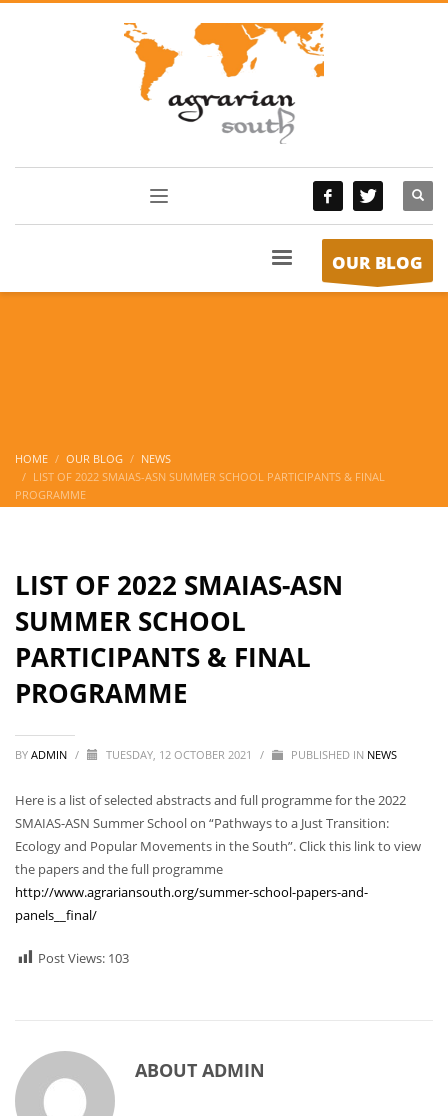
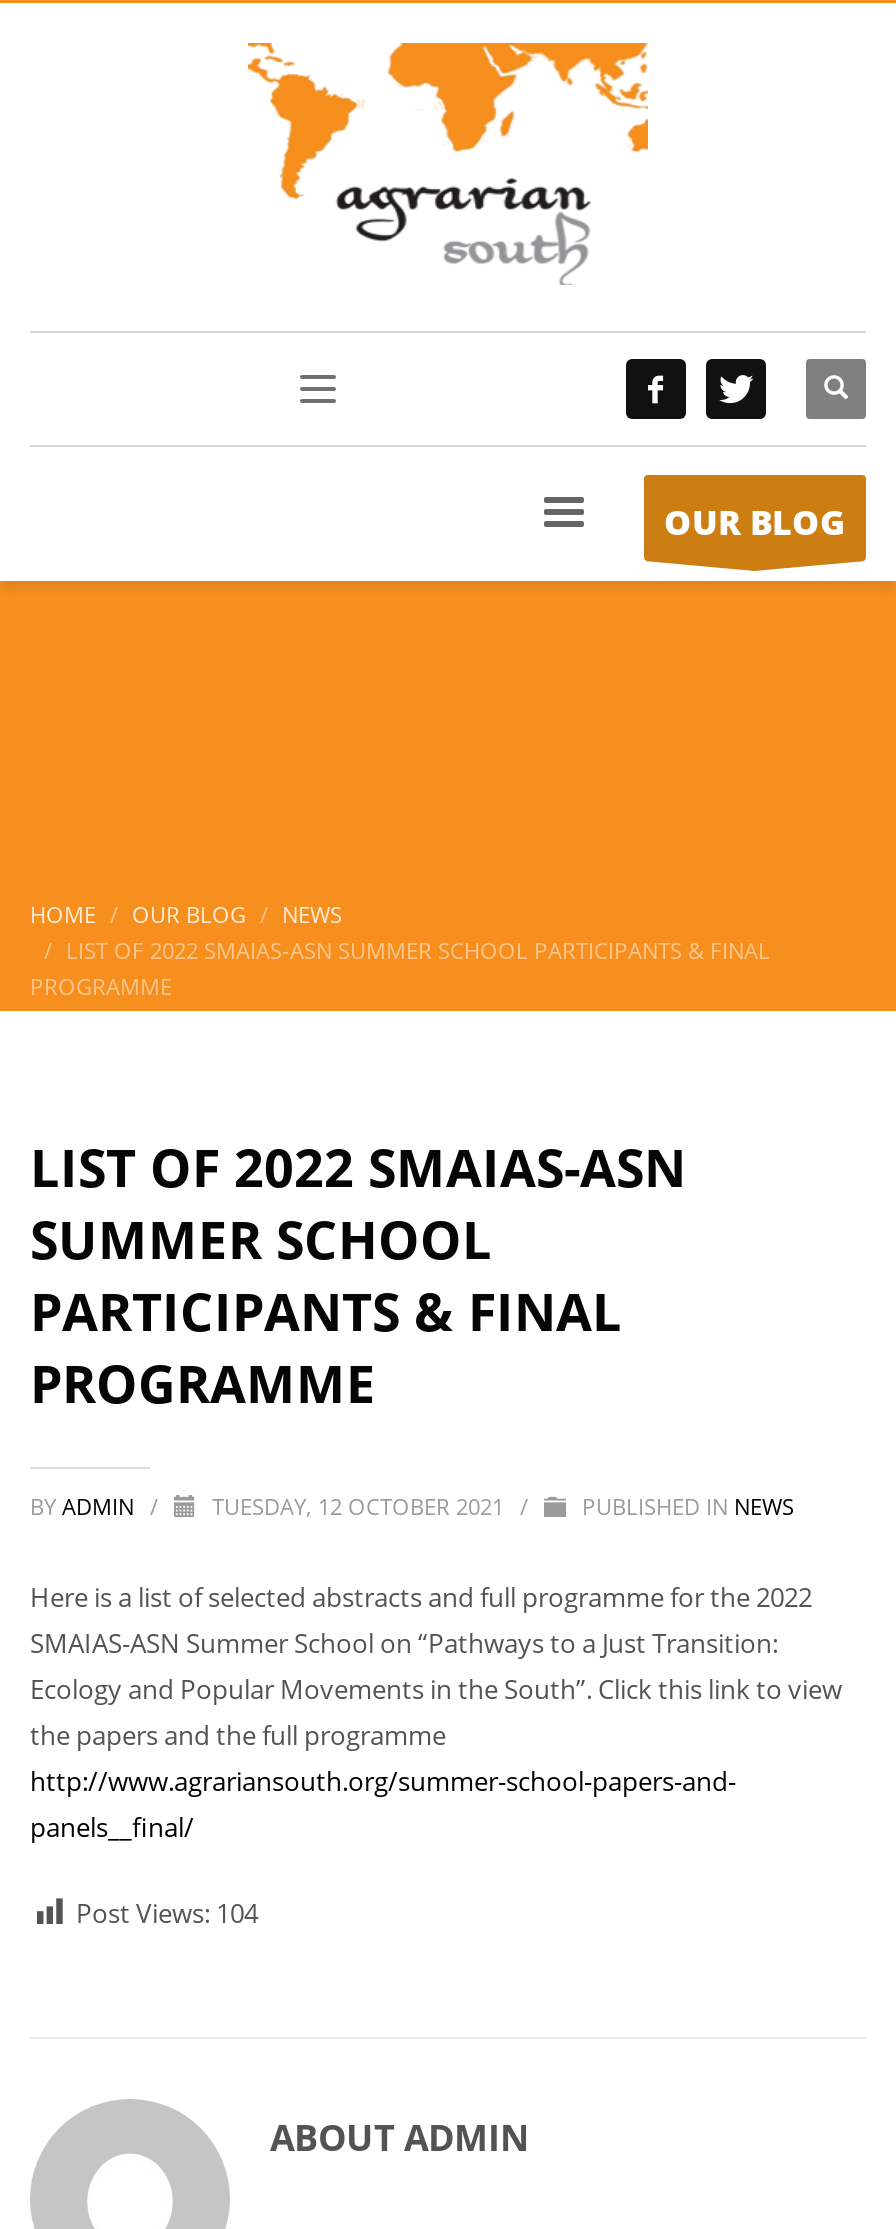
- Post Views: 103
+ Post Views: 104
